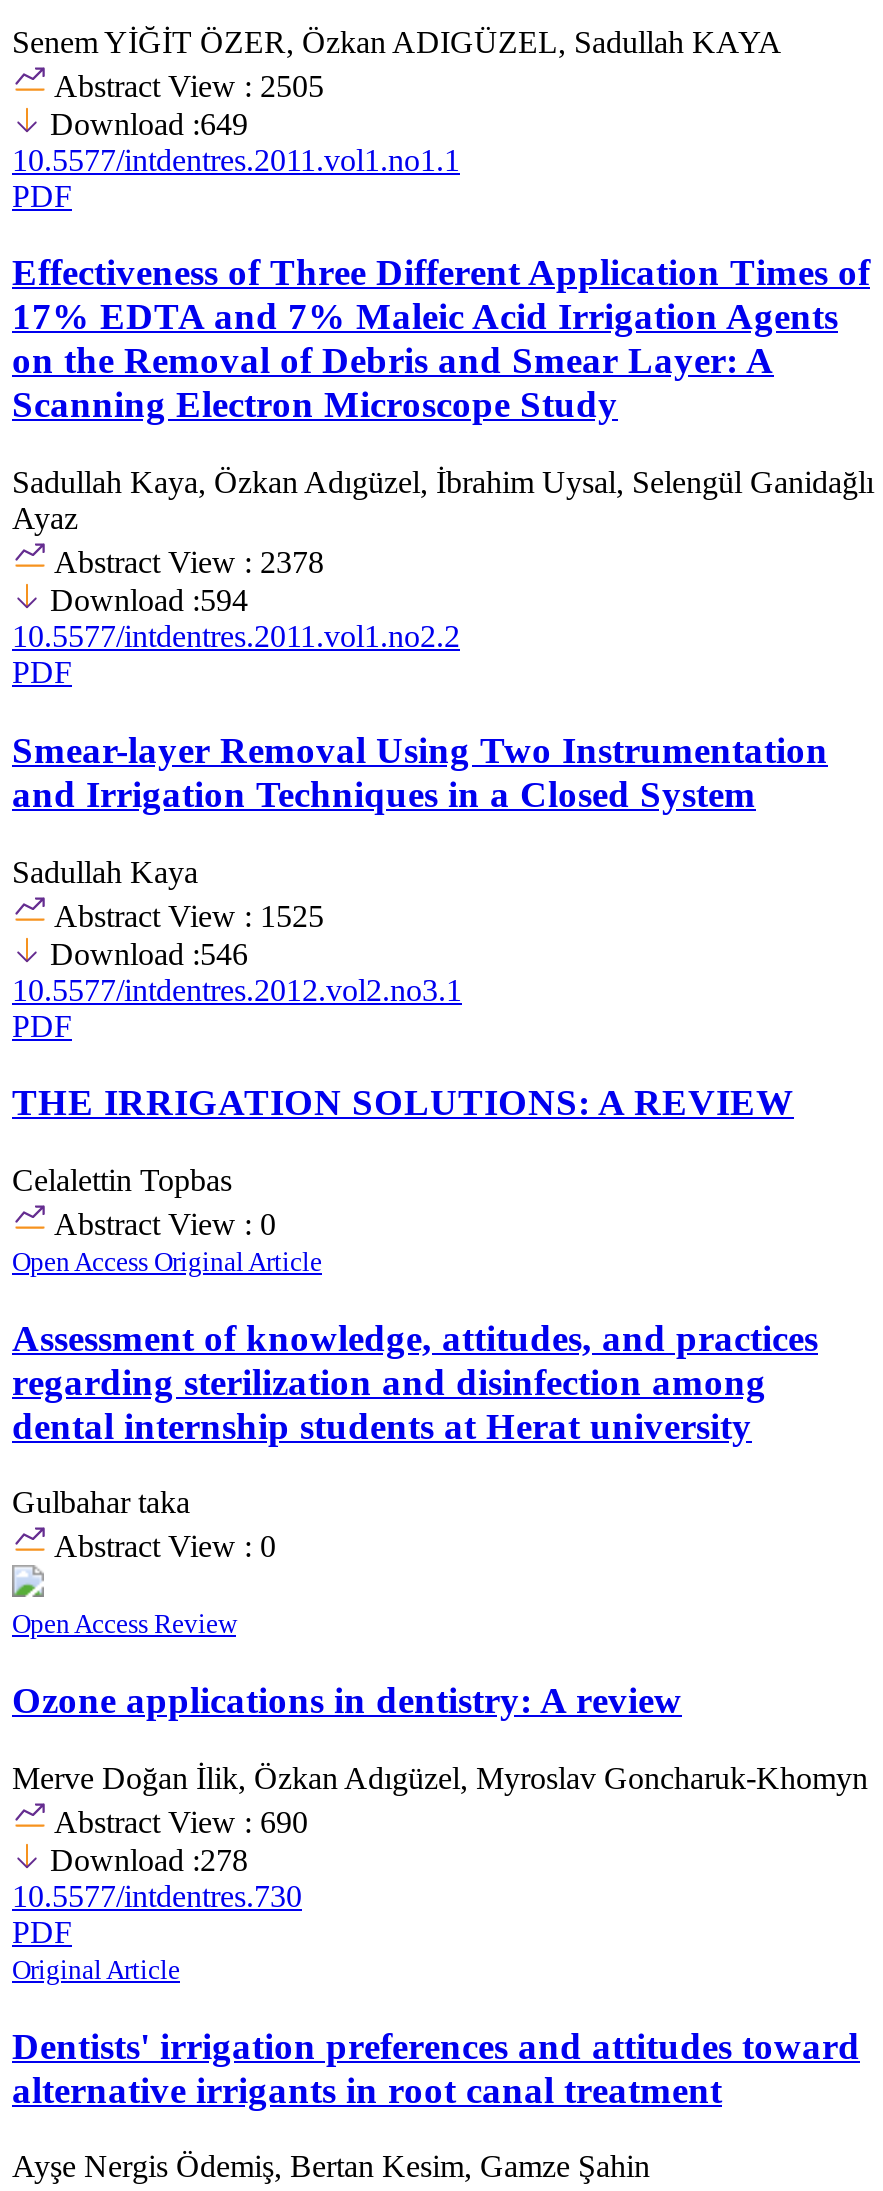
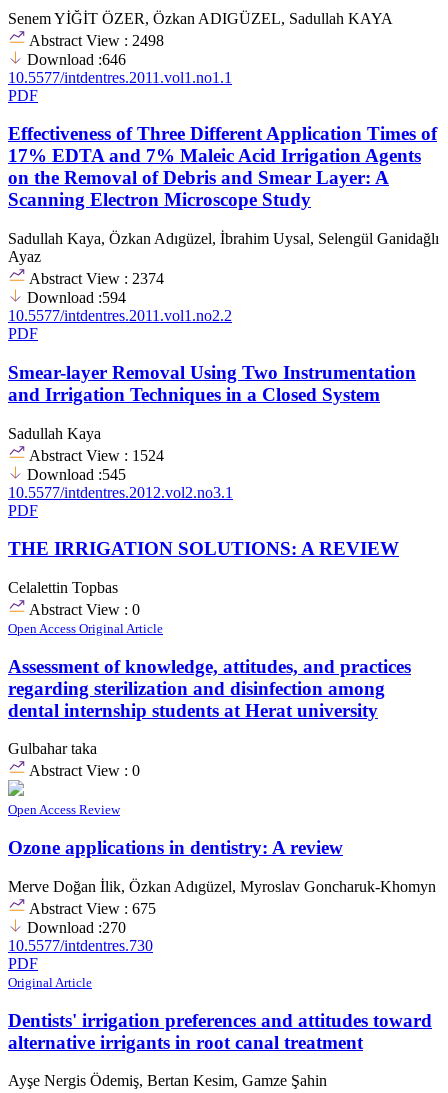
- Abstract View : 2505
+ Abstract View : 2498

- Download :649
+ Download :646

- Abstract View : 2378
+ Abstract View : 2374

- Abstract View : 1525
+ Abstract View : 1524

- Download :546
+ Download :545

- Abstract View : 690
+ Abstract View : 675

- Download :278
+ Download :270
